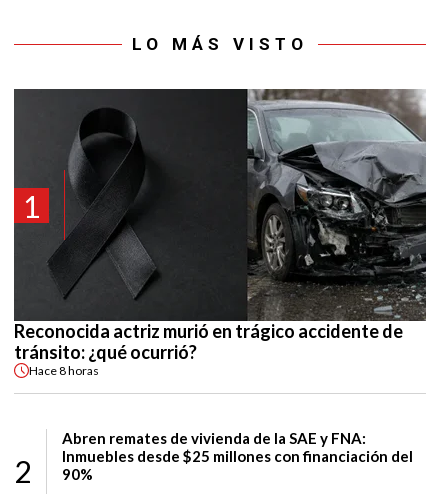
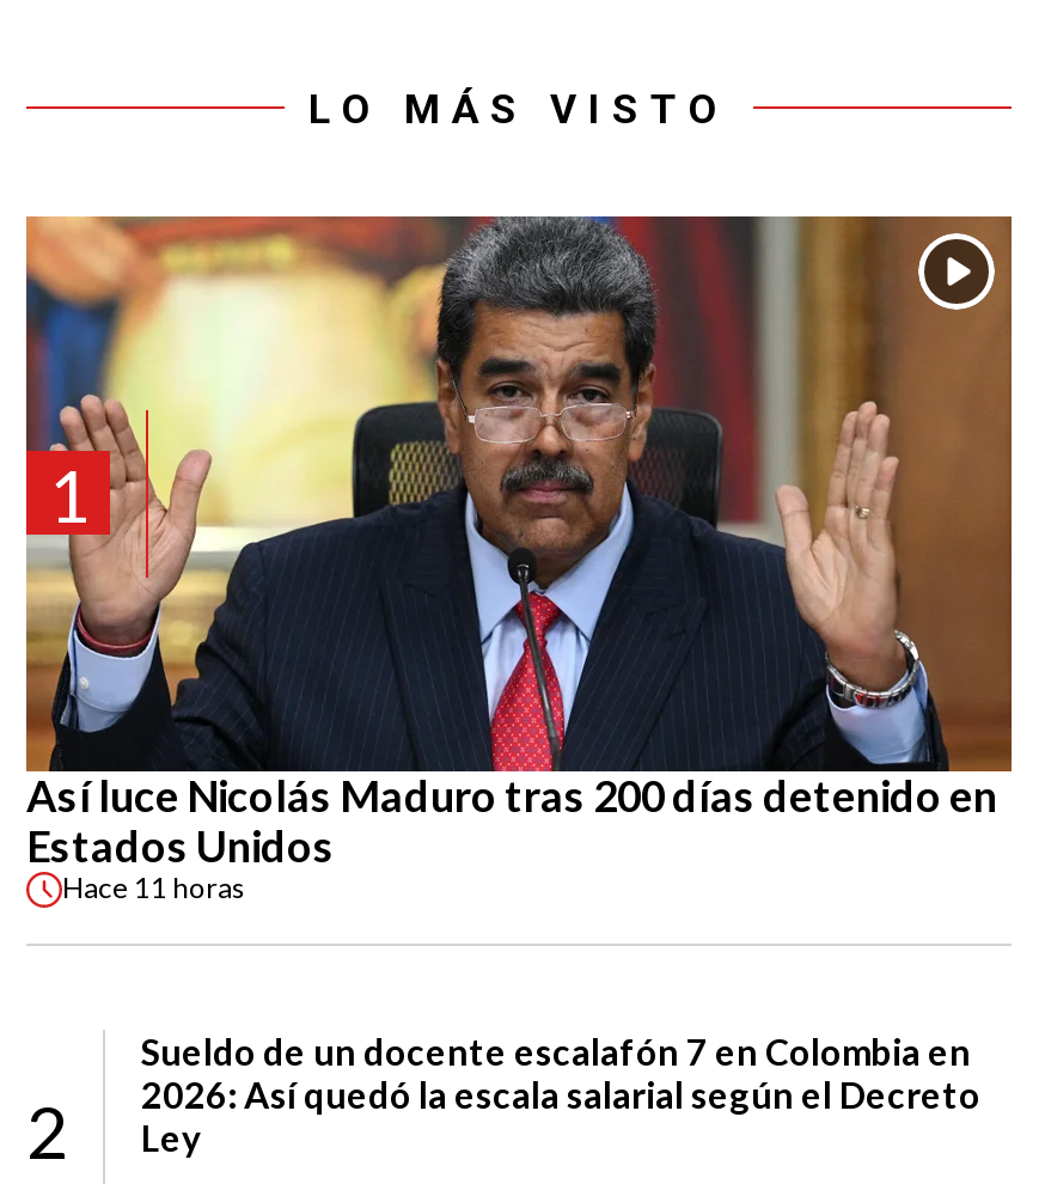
- [image]
- Reconocida actriz murió en trágico accidente de
- tránsito: ¿qué ocurrió?
- Hace 8 horas
+ [image]
+ Así luce Nicolás Maduro tras 200 días detenido en
+ Estados Unidos
+ Hace 11 horas

- Abren remates de vivienda de la SAE y FNA:
- Inmuebles desde $25 millones con financiación del
- 90%
+ Sueldo de un docente escalafón 7 en Colombia en
+ 2026: Así quedó la escala salarial según el Decreto
+ Ley
